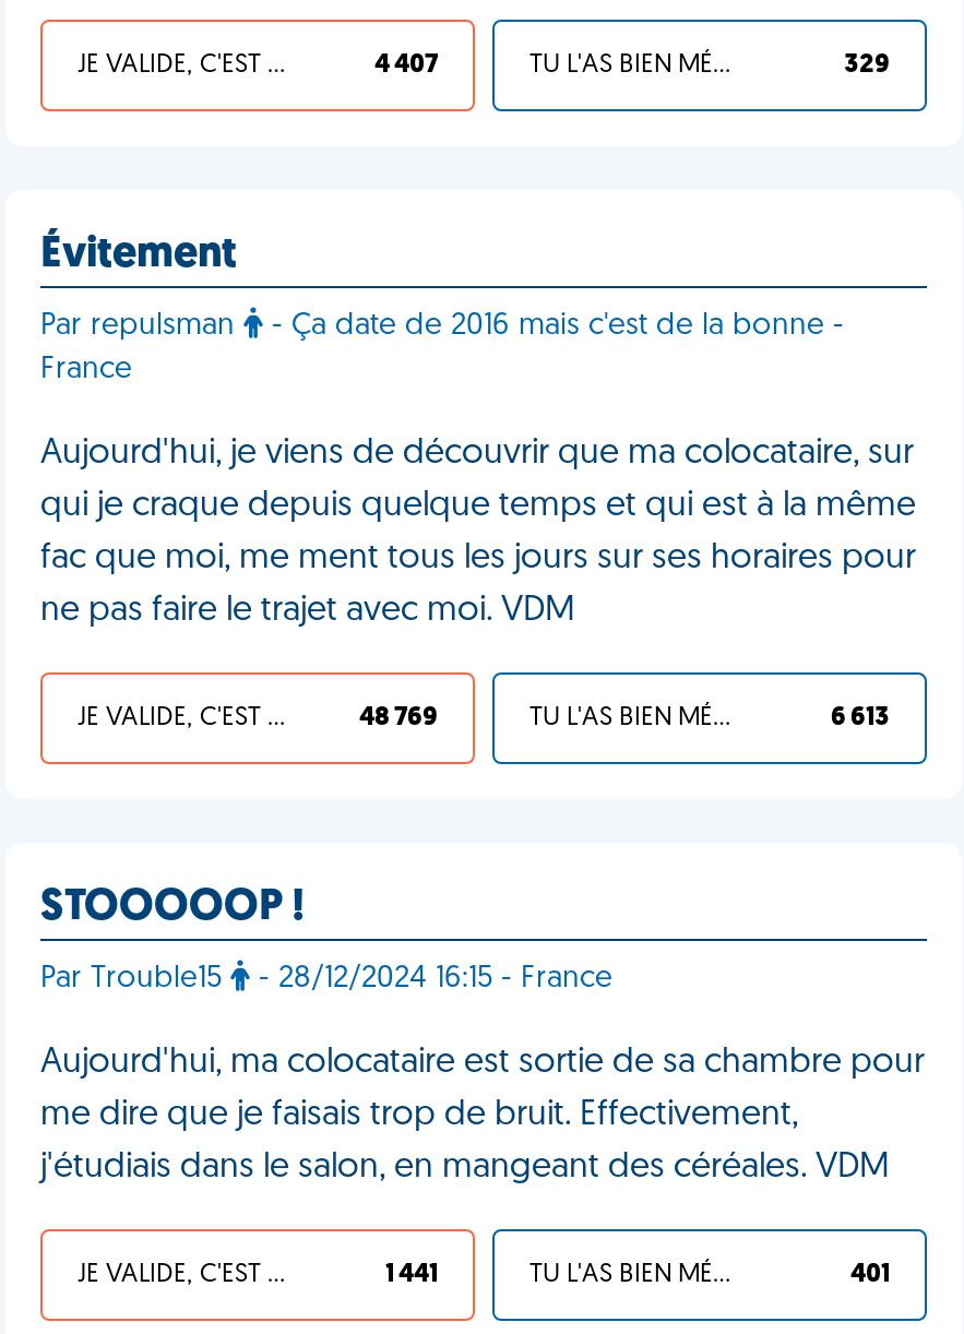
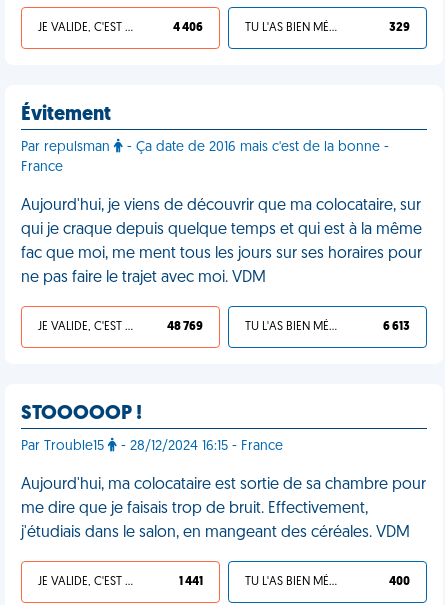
- 4 407
+ 4 406

- 401
+ 400
